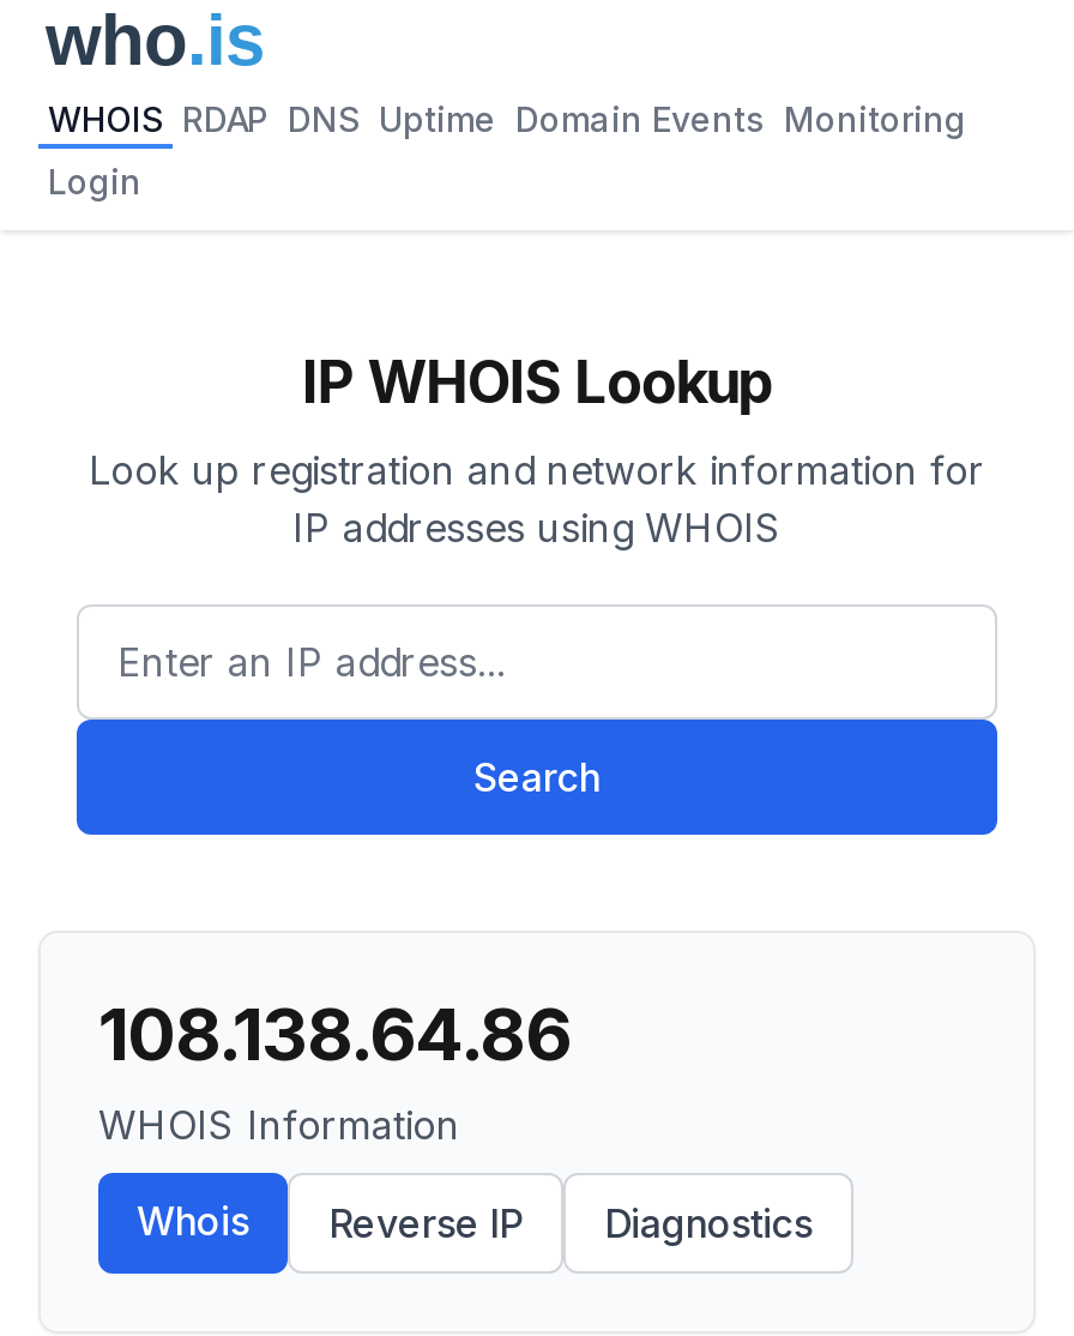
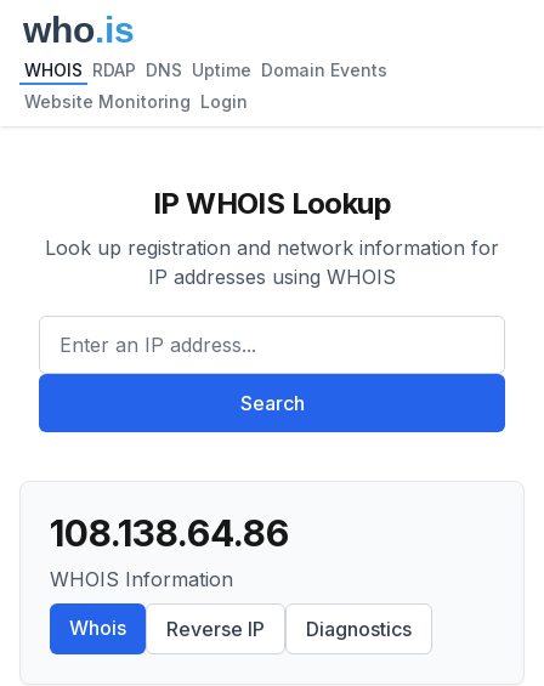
- WHOIS RDAP DNS Uptime Domain Events Monitoring
+ WHOIS RDAP DNS Uptime Domain Events

- Login
+ Website Monitoring Login
